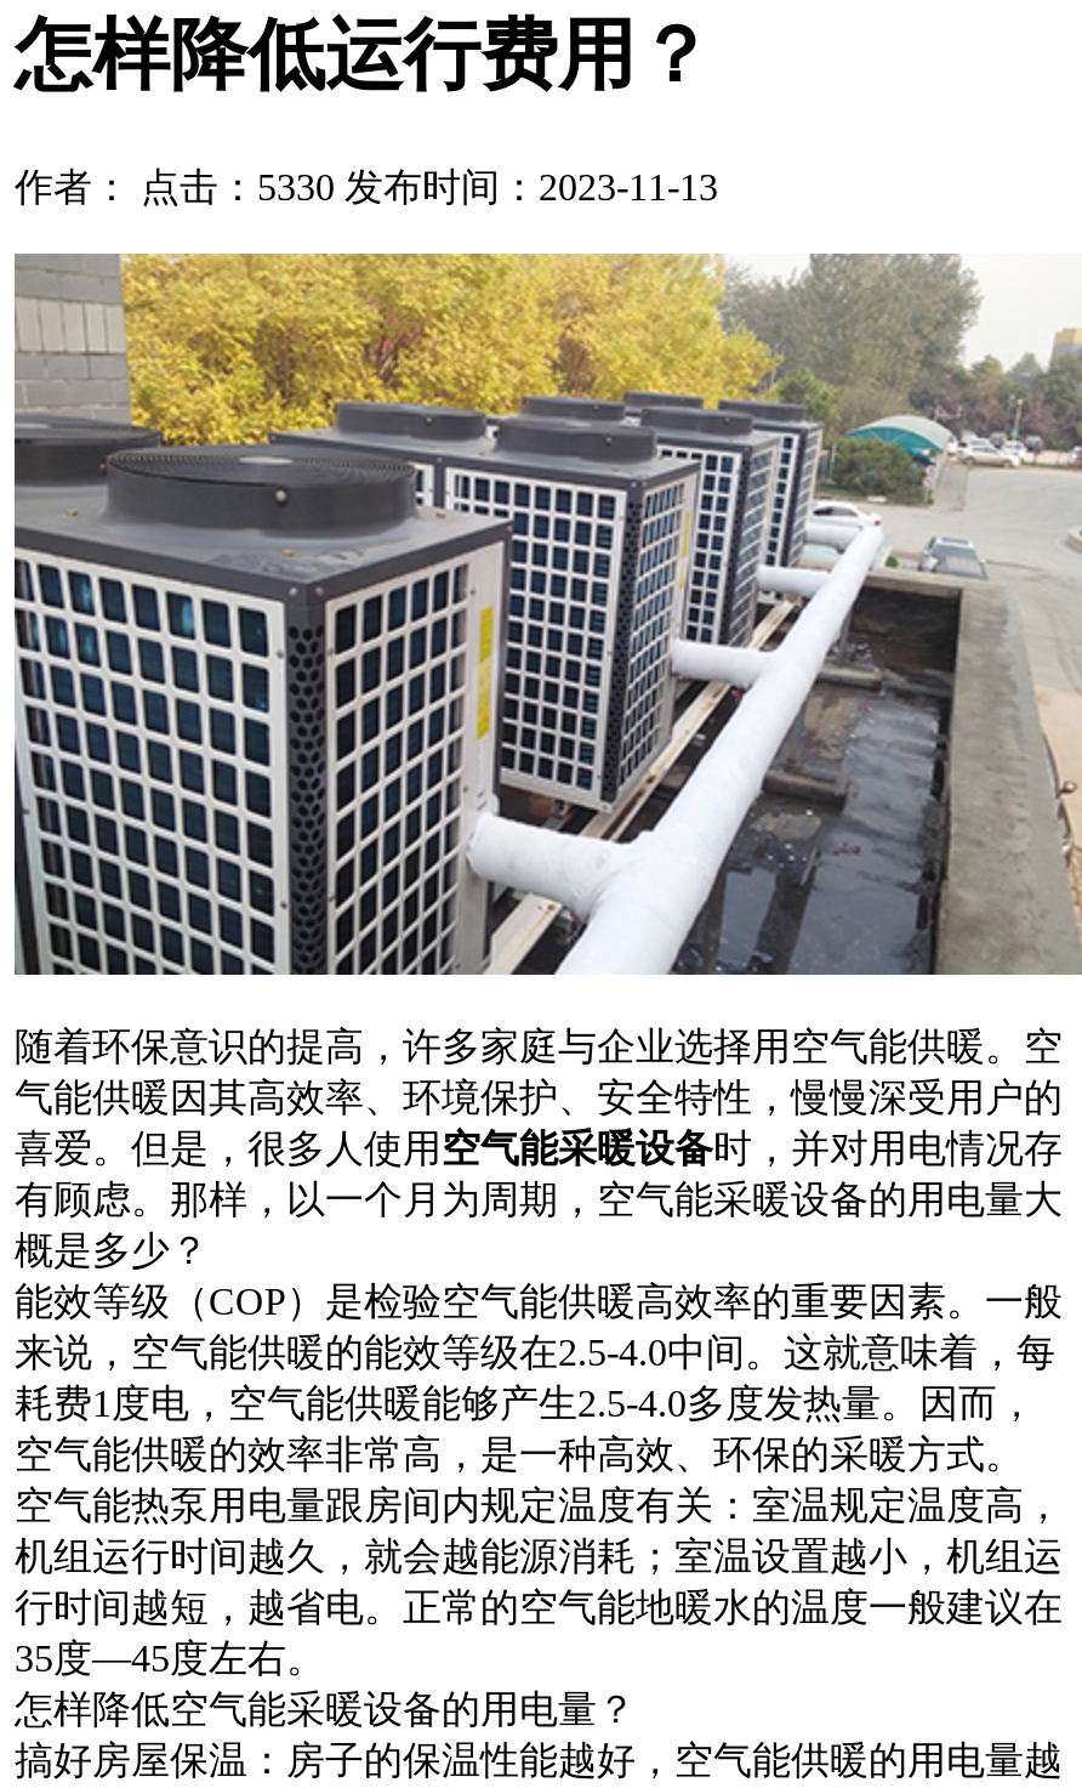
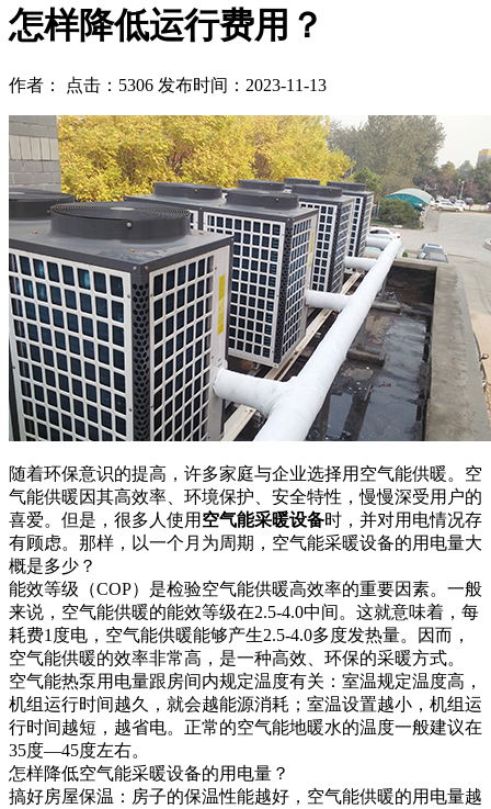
- 作者： 点击：5330 发布时间：2023-11-13
+ 作者： 点击：5306 发布时间：2023-11-13
